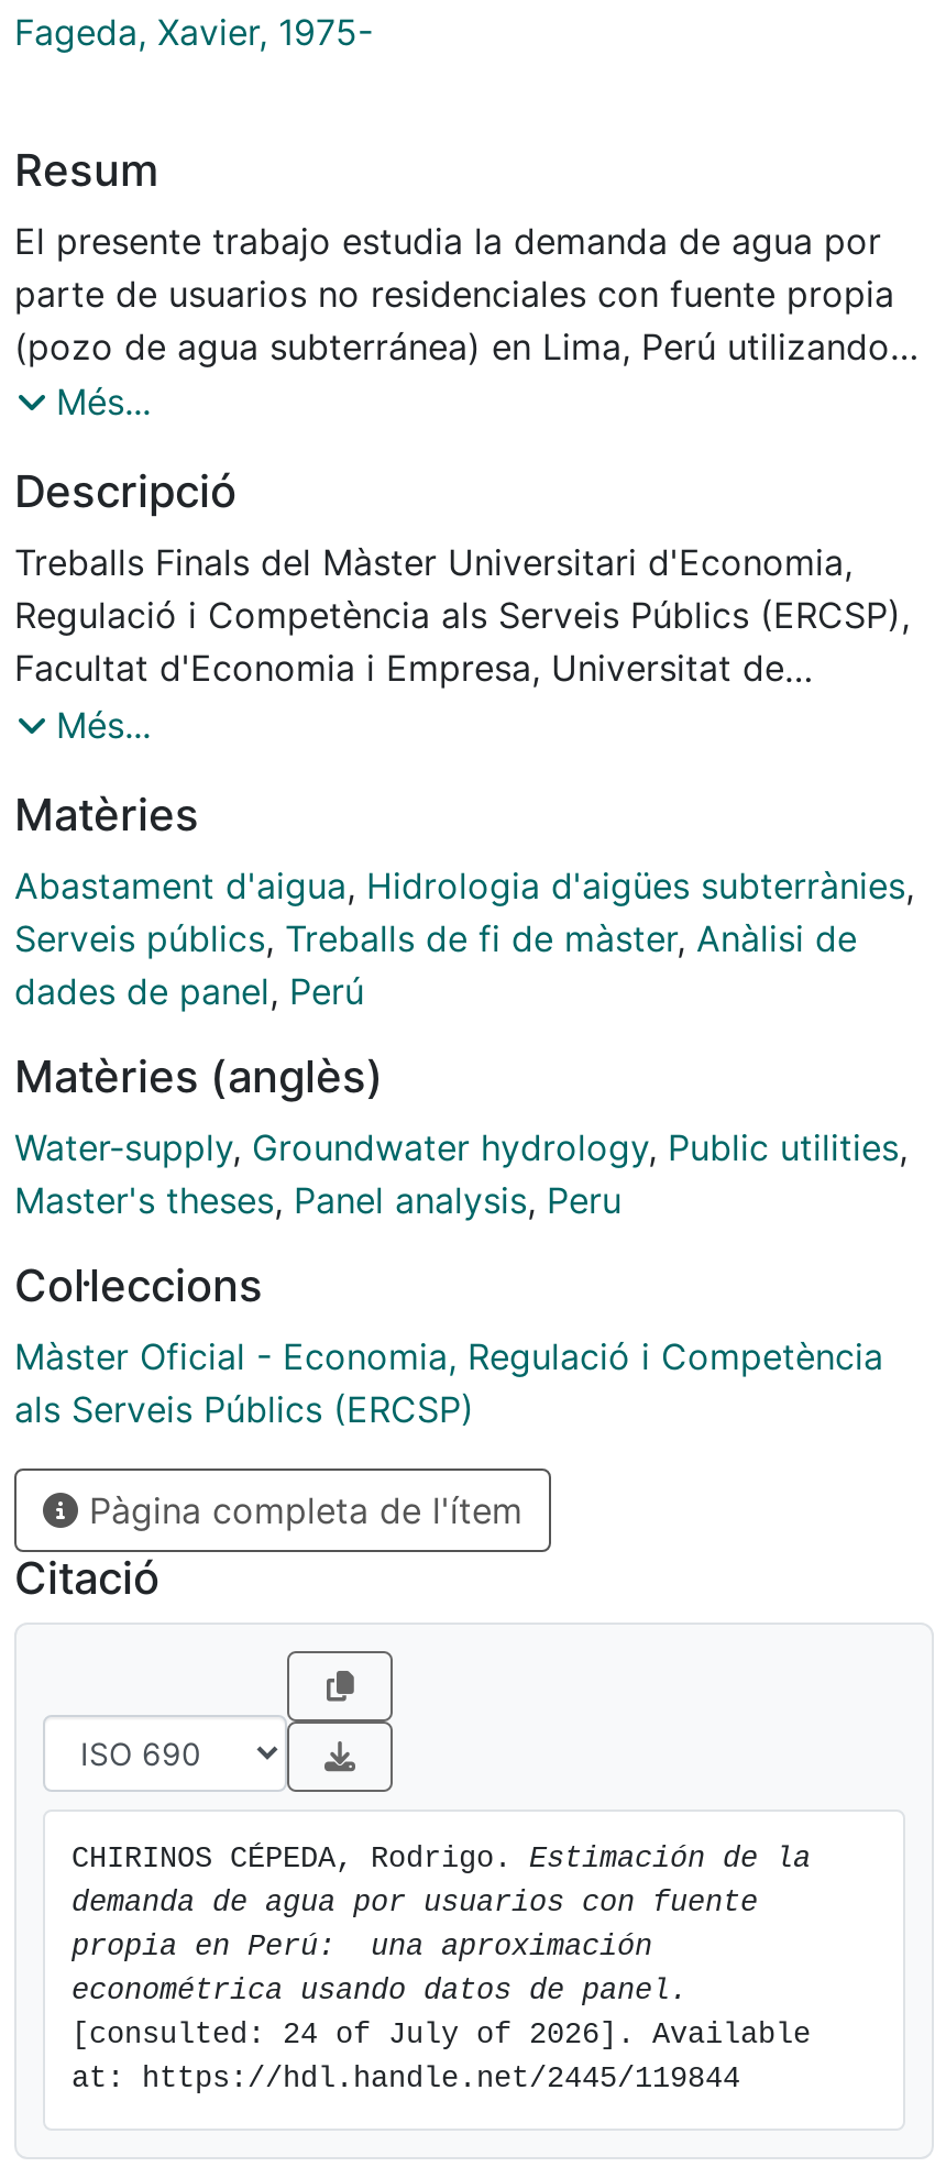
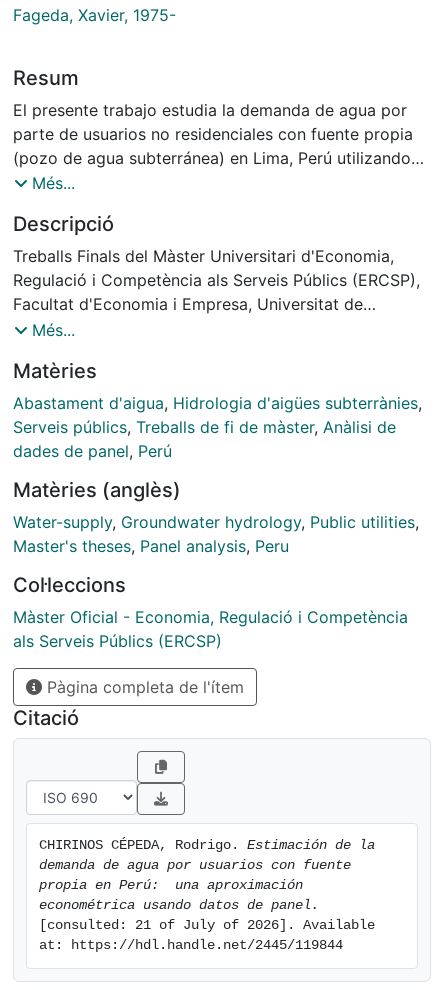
- [consulted: 24 of July of 2026]. Available
+ [consulted: 21 of July of 2026]. Available
